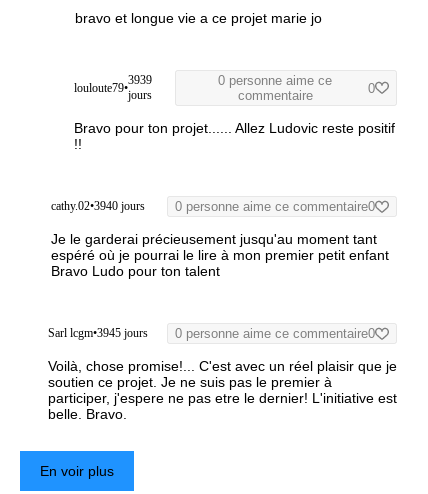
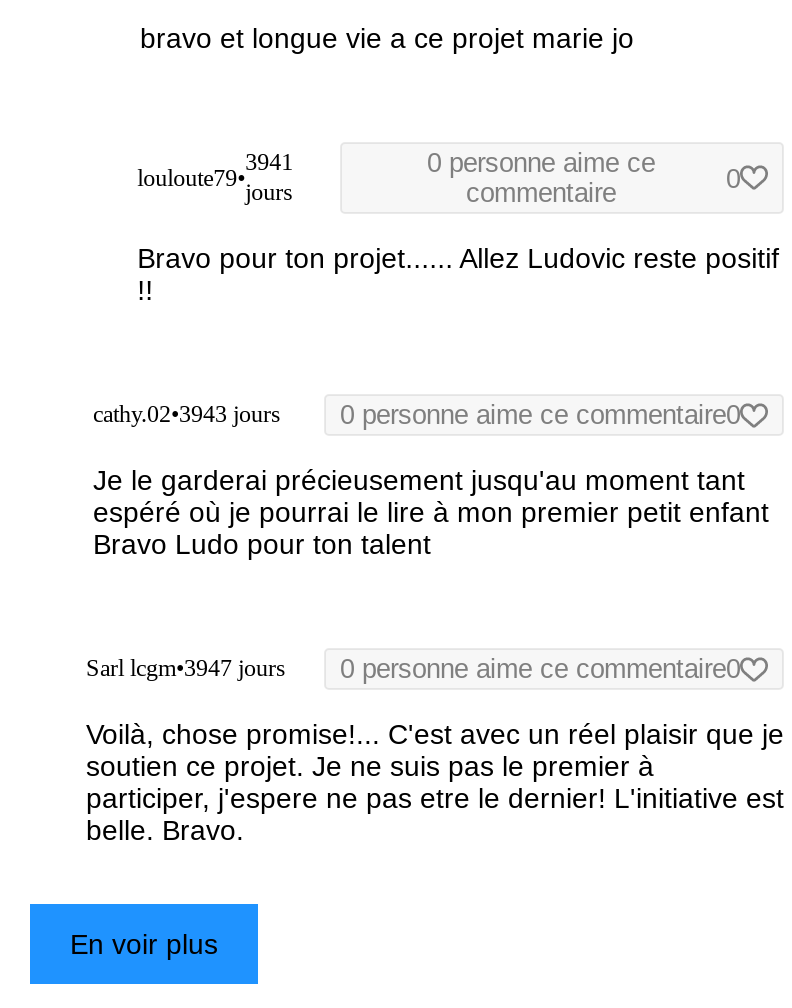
- 3939
+ 3941

- cathy.02•3940 jours
+ cathy.02•3943 jours

- Sarl lcgm•3945 jours
+ Sarl lcgm•3947 jours
